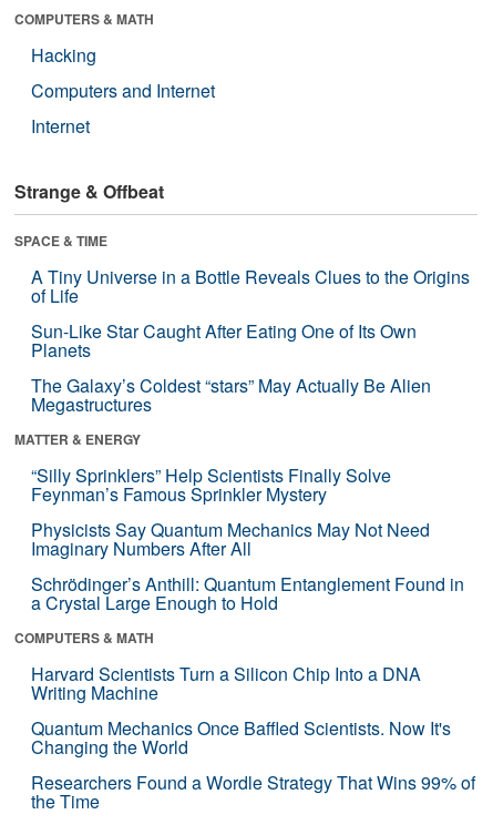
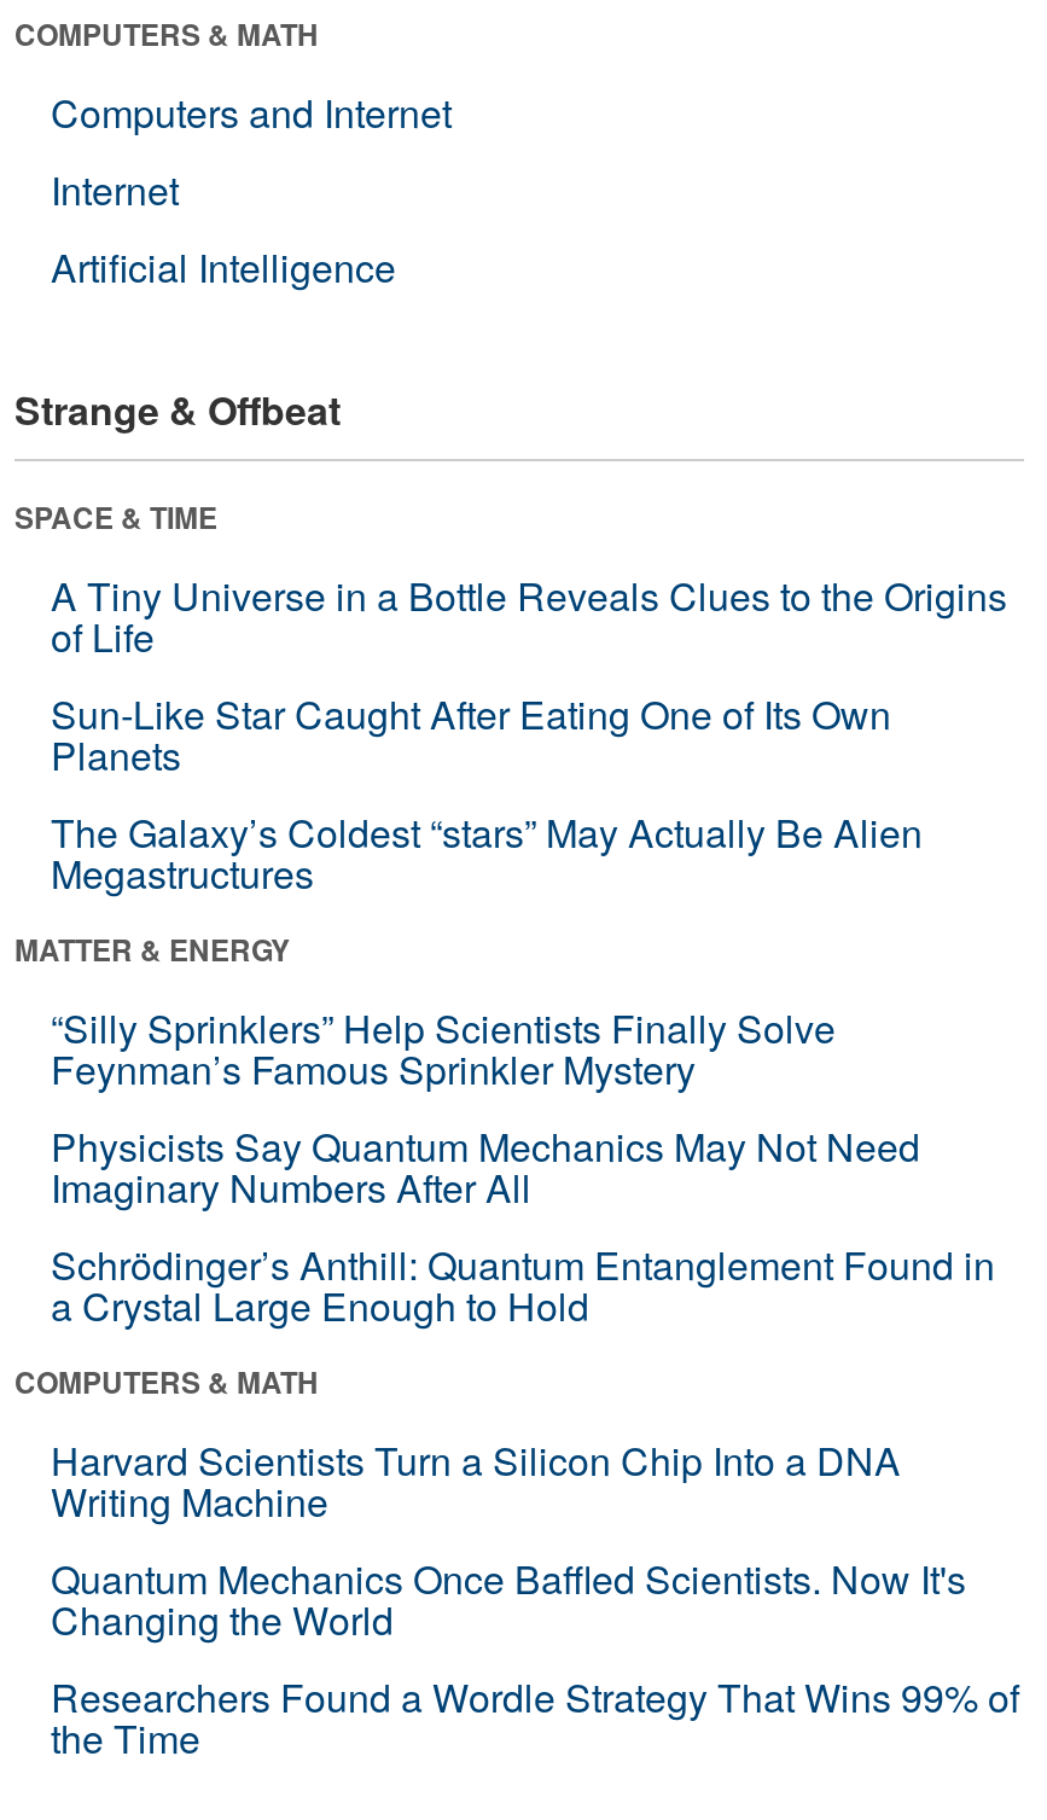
- Hacking

moved up: Computers and Internet | Internet

+ Artificial Intelligence
